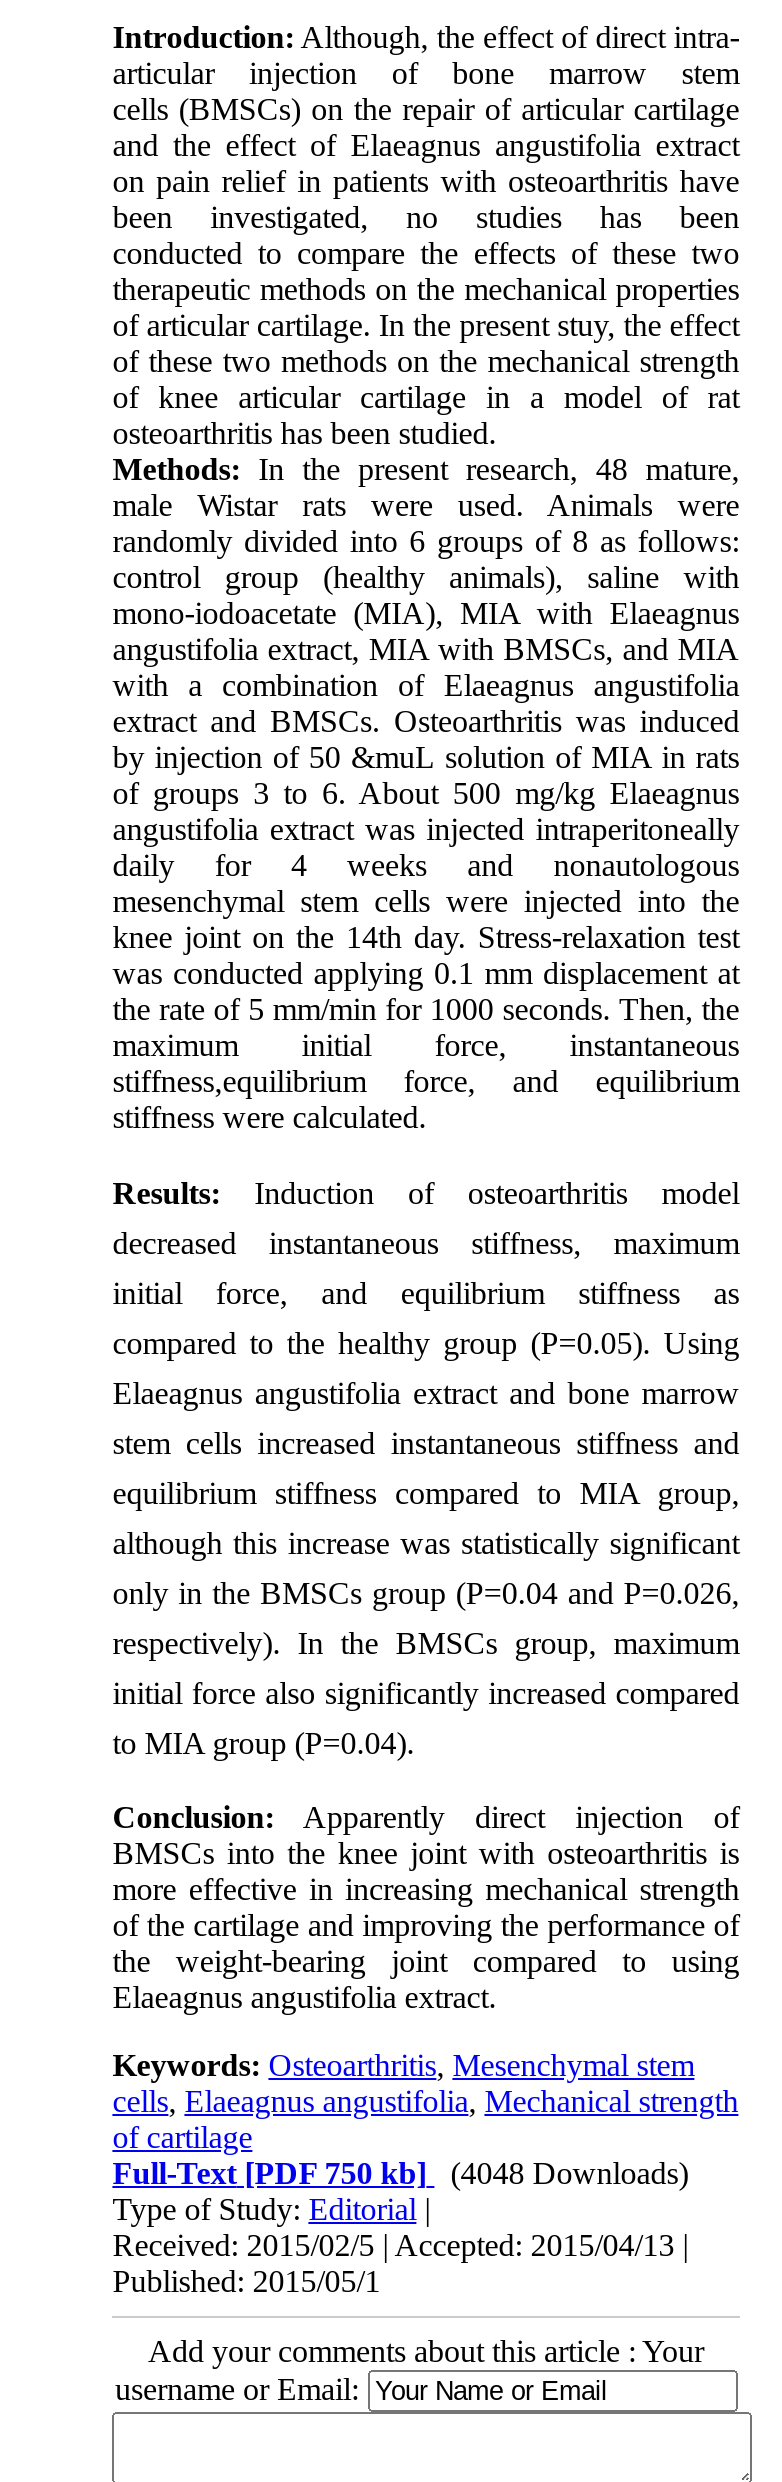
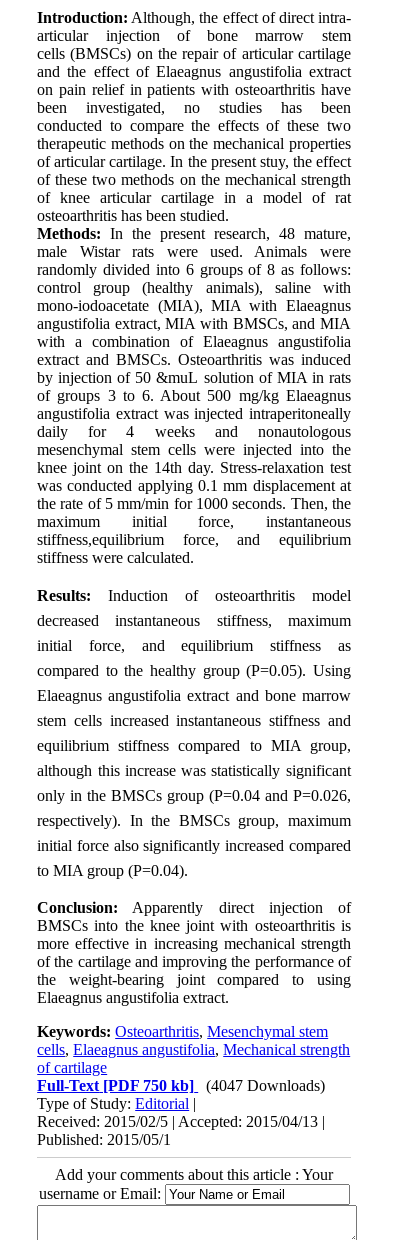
- Full-Text [PDF 750 kb] (4048 Downloads)
+ Full-Text [PDF 750 kb] (4047 Downloads)
